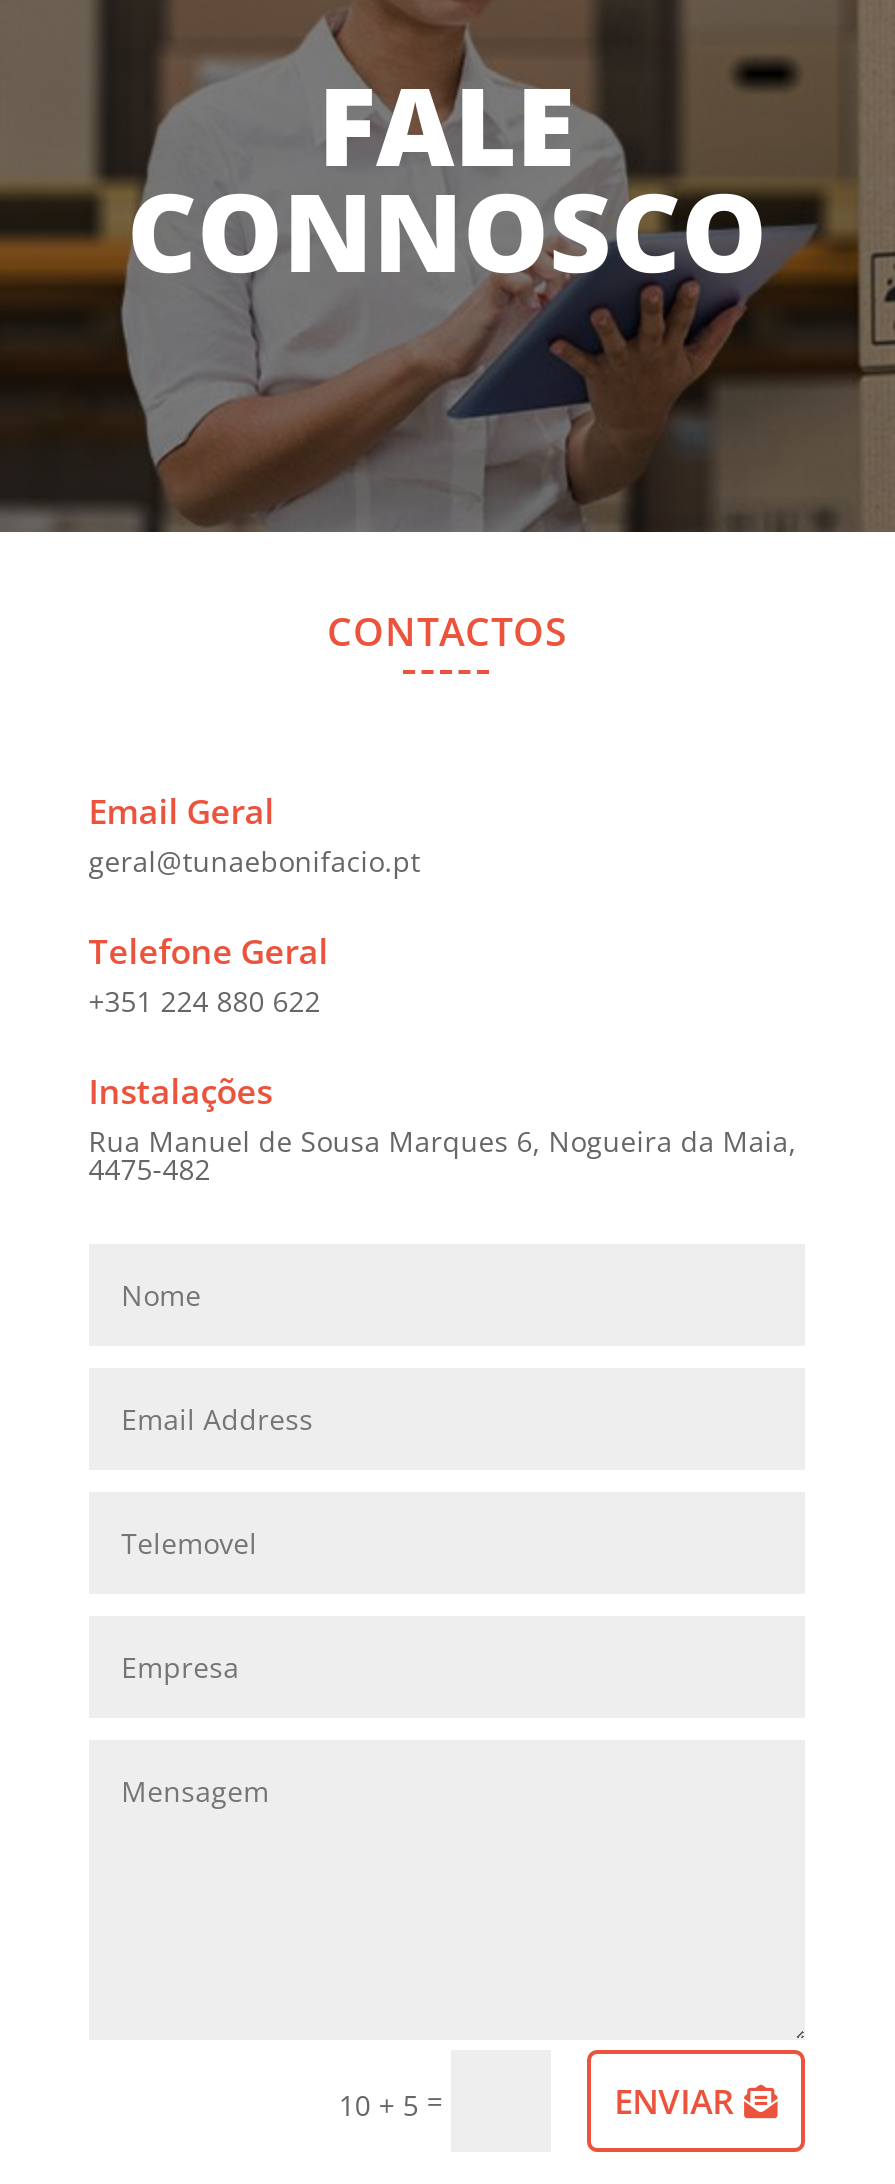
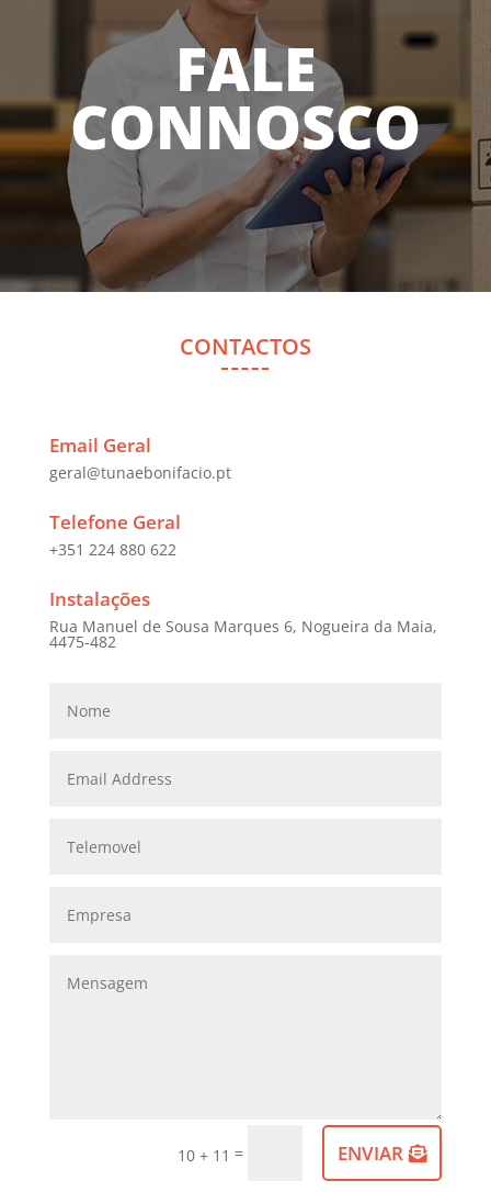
- 10 + 5 =
+ 10 + 11 =
